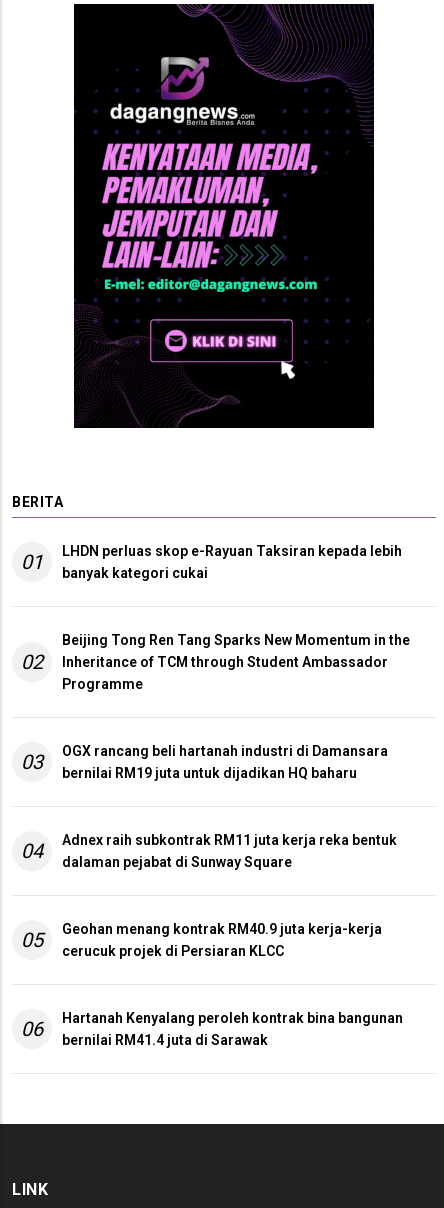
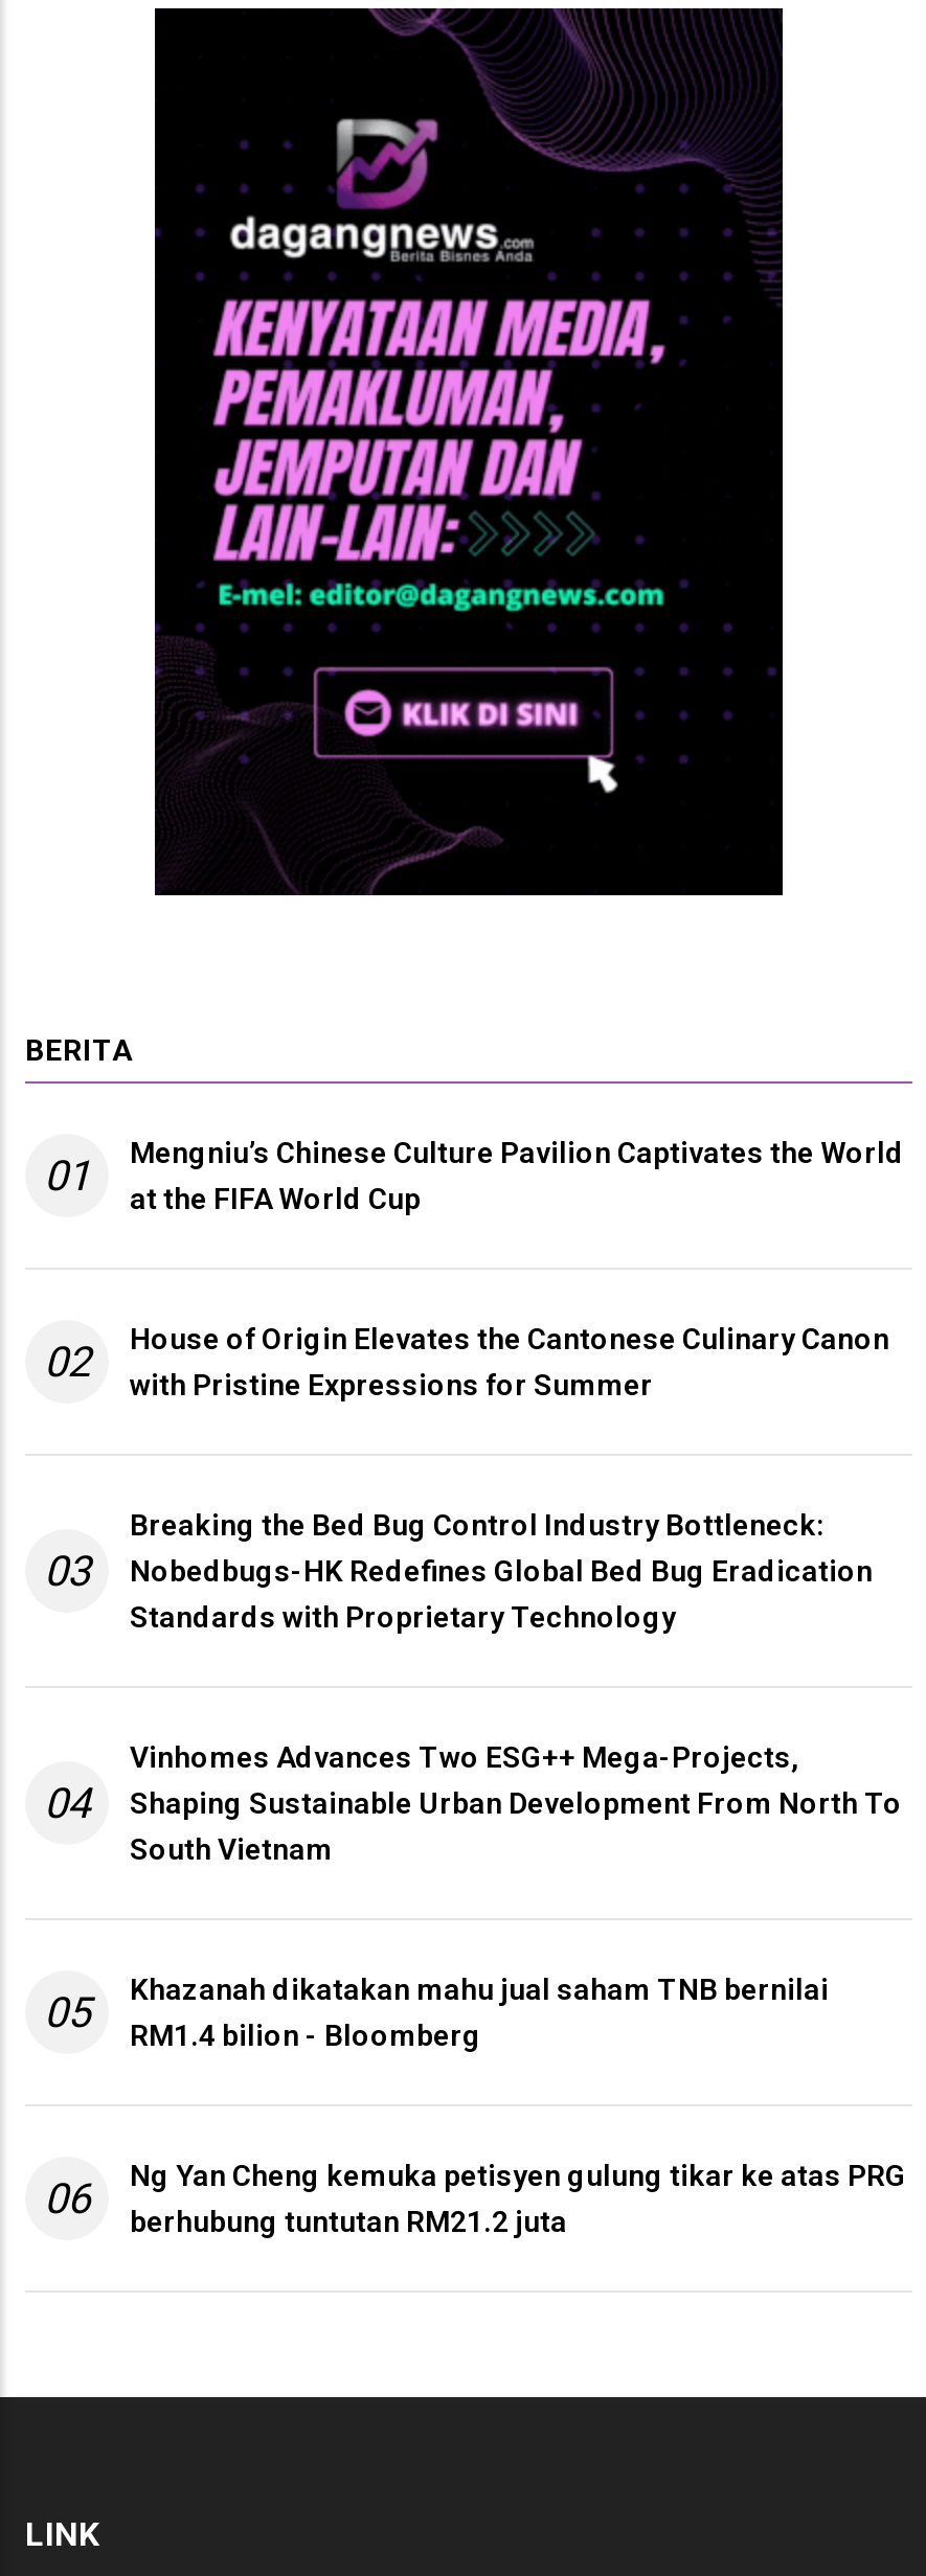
- LHDN perluas skop e-Rayuan Taksiran kepada lebih
- banyak kategori cukai
+ Mengniu’s Chinese Culture Pavilion Captivates the World
+ at the FIFA World Cup

- Beijing Tong Ren Tang Sparks New Momentum in the
- Inheritance of TCM through Student Ambassador
- Programme
+ House of Origin Elevates the Cantonese Culinary Canon
+ with Pristine Expressions for Summer

- OGX rancang beli hartanah industri di Damansara
- bernilai RM19 juta untuk dijadikan HQ baharu
+ Breaking the Bed Bug Control Industry Bottleneck:
+ Nobedbugs-HK Redefines Global Bed Bug Eradication
+ Standards with Proprietary Technology

- Adnex raih subkontrak RM11 juta kerja reka bentuk
- dalaman pejabat di Sunway Square
+ Vinhomes Advances Two ESG++ Mega-Projects,
+ Shaping Sustainable Urban Development From North To
+ South Vietnam

- Geohan menang kontrak RM40.9 juta kerja-kerja
- cerucuk projek di Persiaran KLCC
+ Khazanah dikatakan mahu jual saham TNB bernilai
+ RM1.4 bilion - Bloomberg

- Hartanah Kenyalang peroleh kontrak bina bangunan
- bernilai RM41.4 juta di Sarawak
+ Ng Yan Cheng kemuka petisyen gulung tikar ke atas PRG
+ berhubung tuntutan RM21.2 juta
